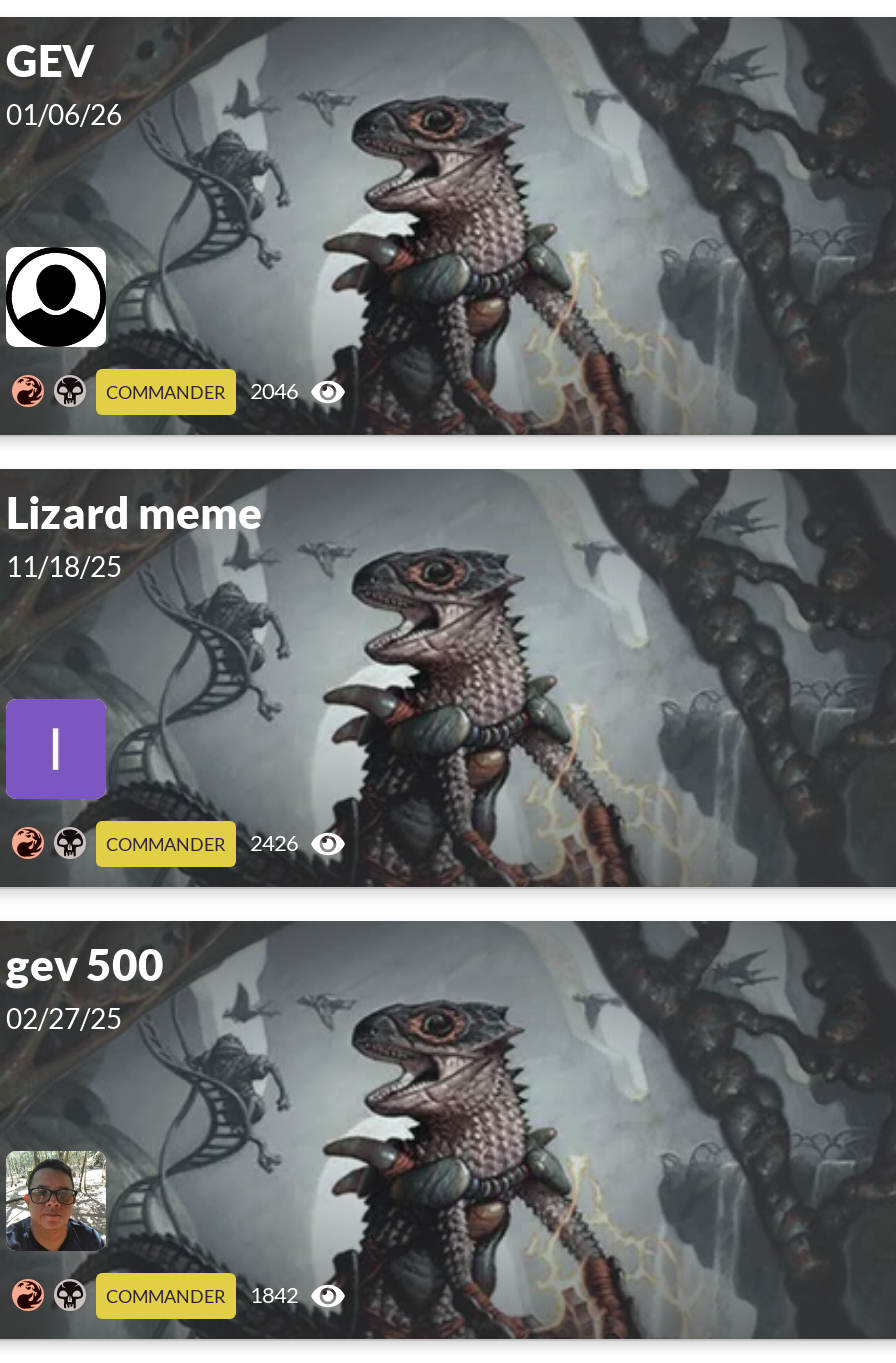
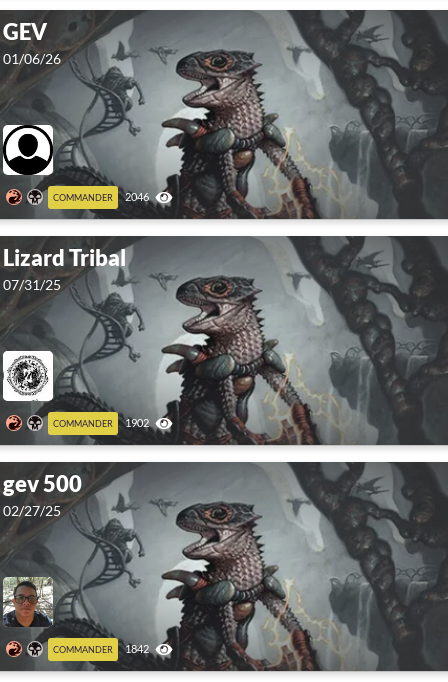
- Lizard meme
+ Lizard Tribal

- 11/18/25
+ 07/31/25

- [image]
- COMMANDER 2426
+ [image]
+ COMMANDER 1902
